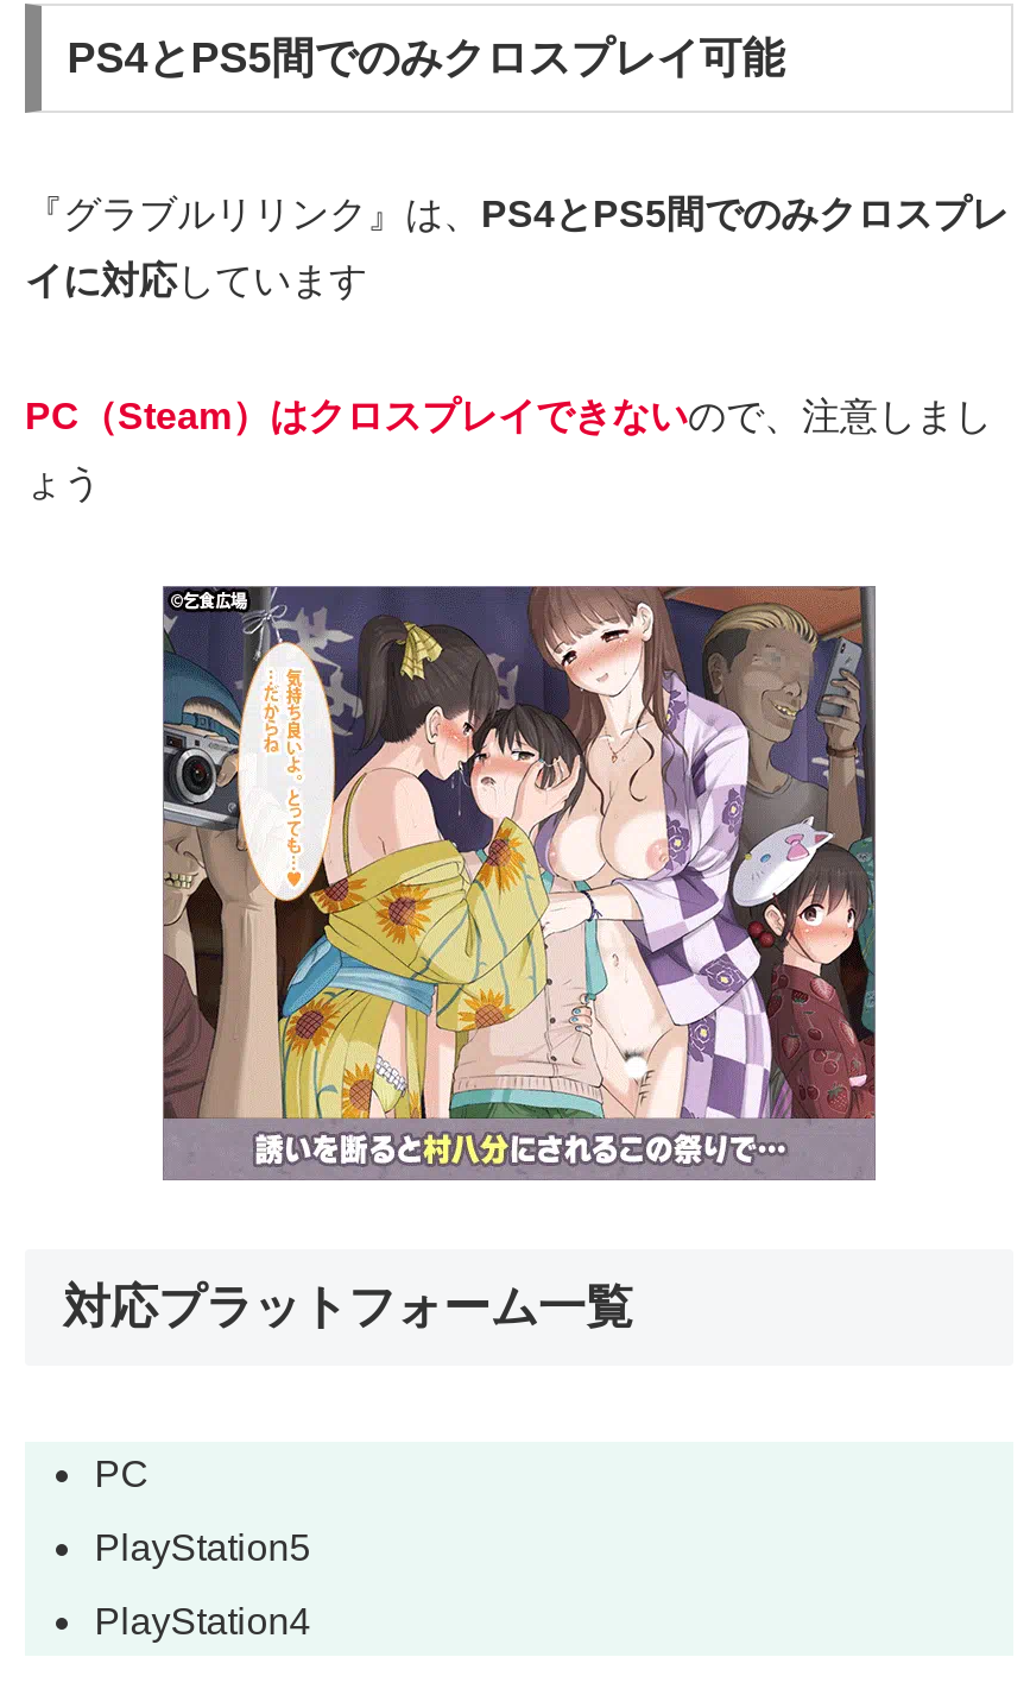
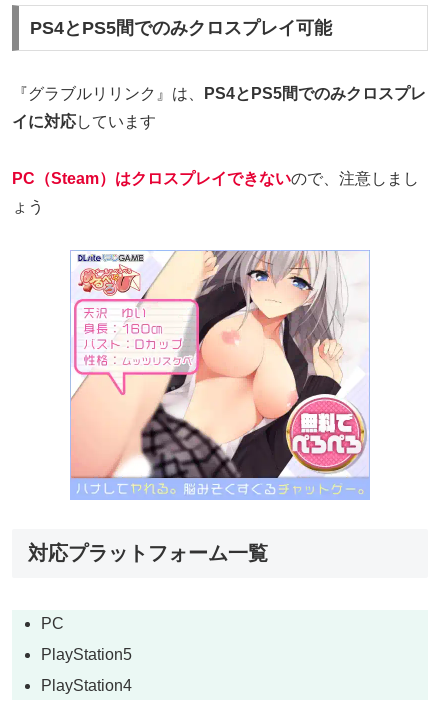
- [image]
+ [image]
